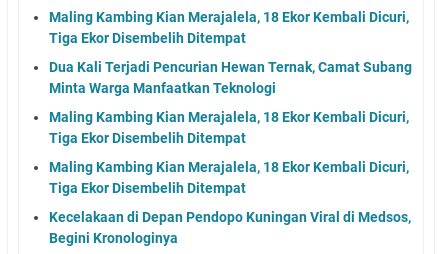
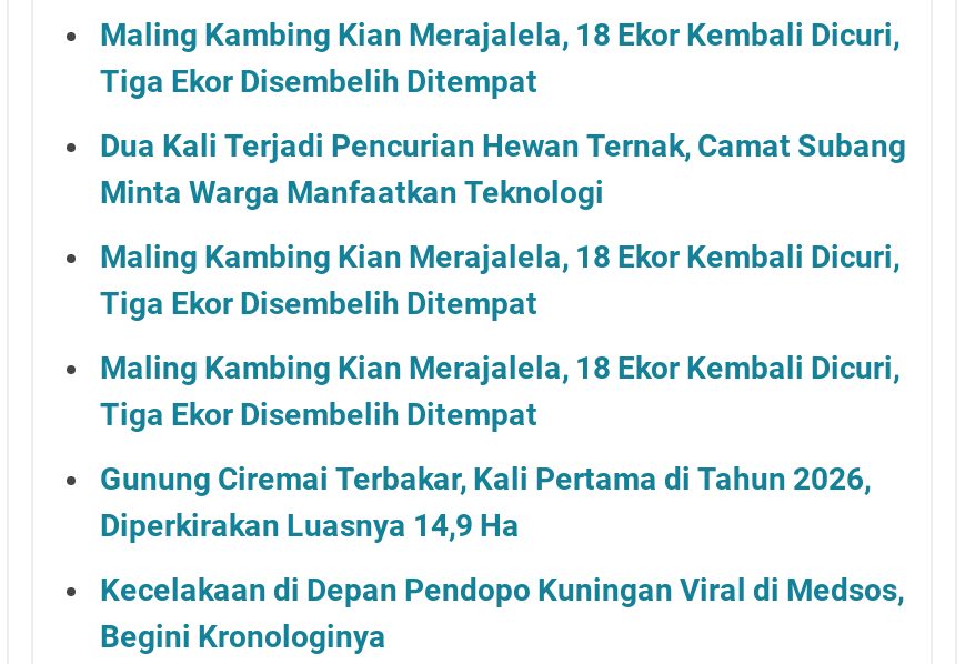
+ Gunung Ciremai Terbakar, Kali Pertama di Tahun 2026,
+ Diperkirakan Luasnya 14,9 Ha
